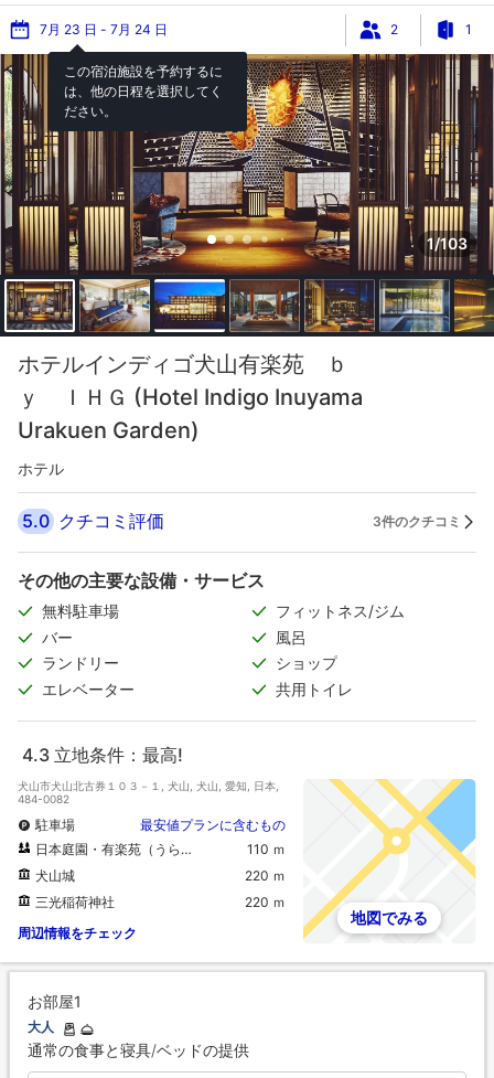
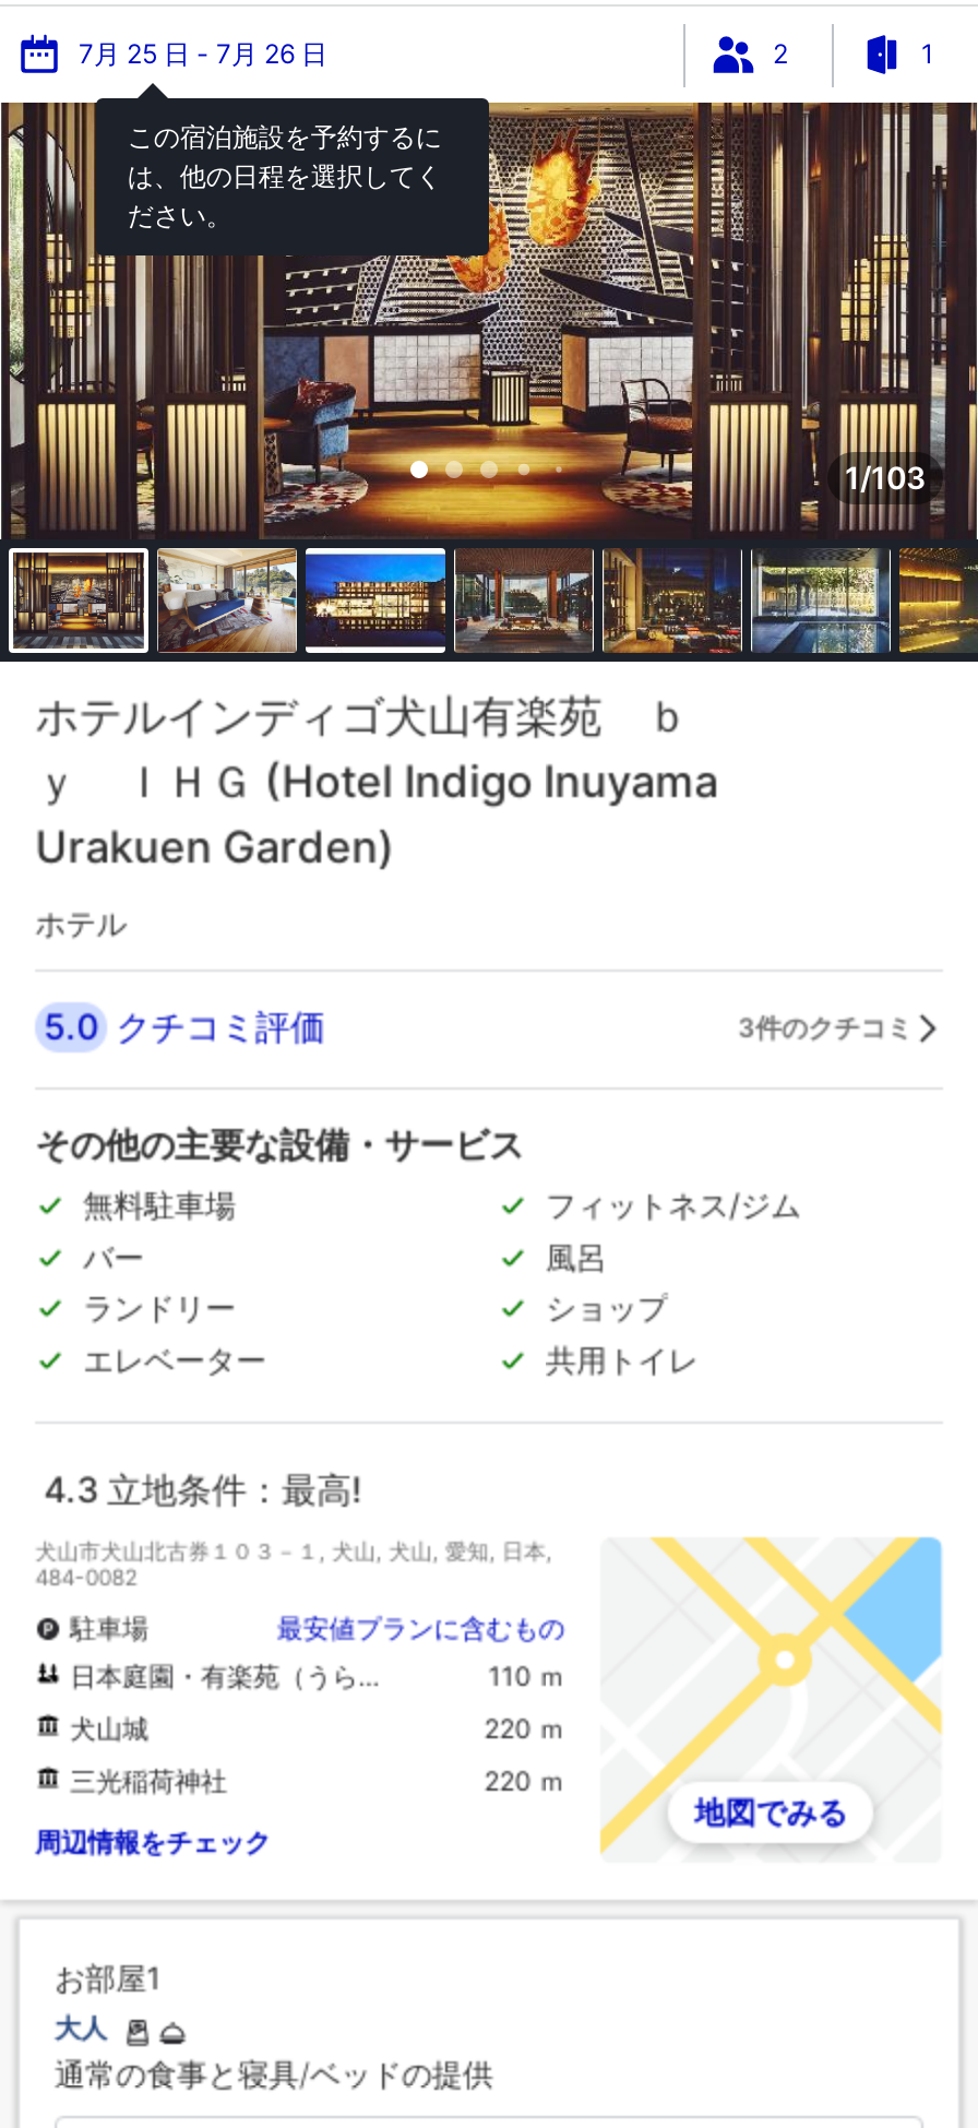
- 7月 23 日 - 7月 24 日
+ 7月 25 日 - 7月 26 日
